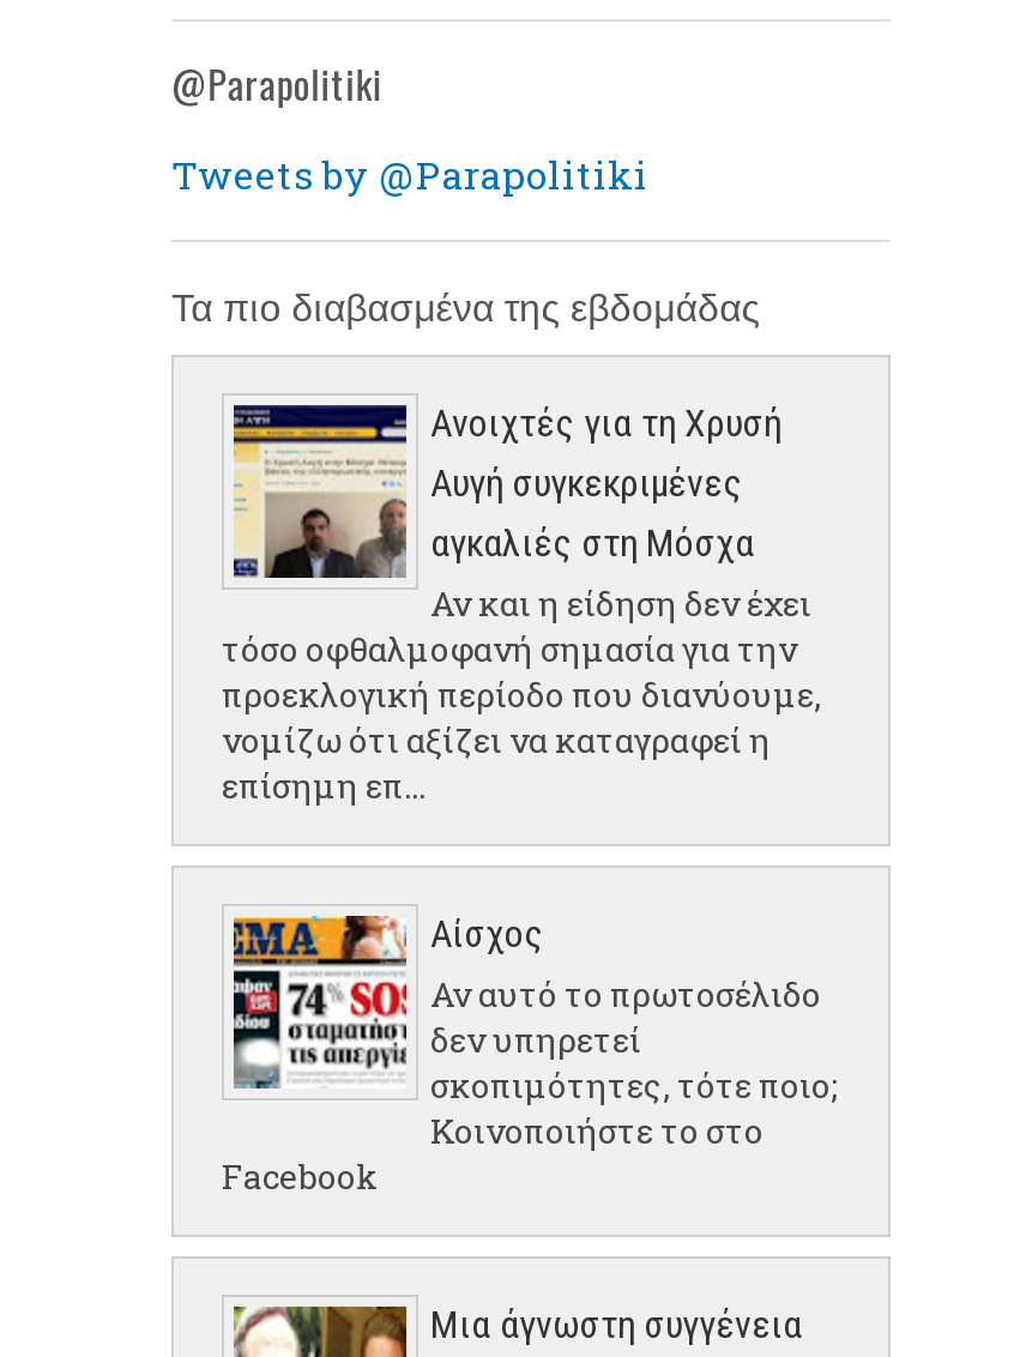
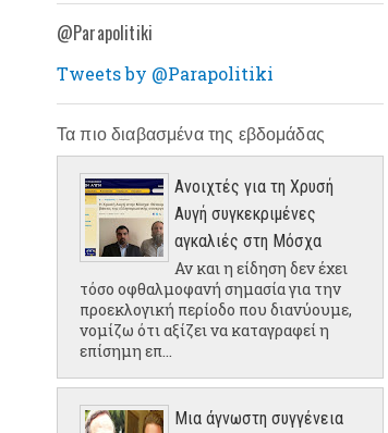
- [image]
- Αίσχος
- Αν αυτό το πρωτοσέλιδο
- δεν υπηρετεί
- σκοπιμότητες, τότε ποιο;
- Κοινοποιήστε το στο
- Facebook
